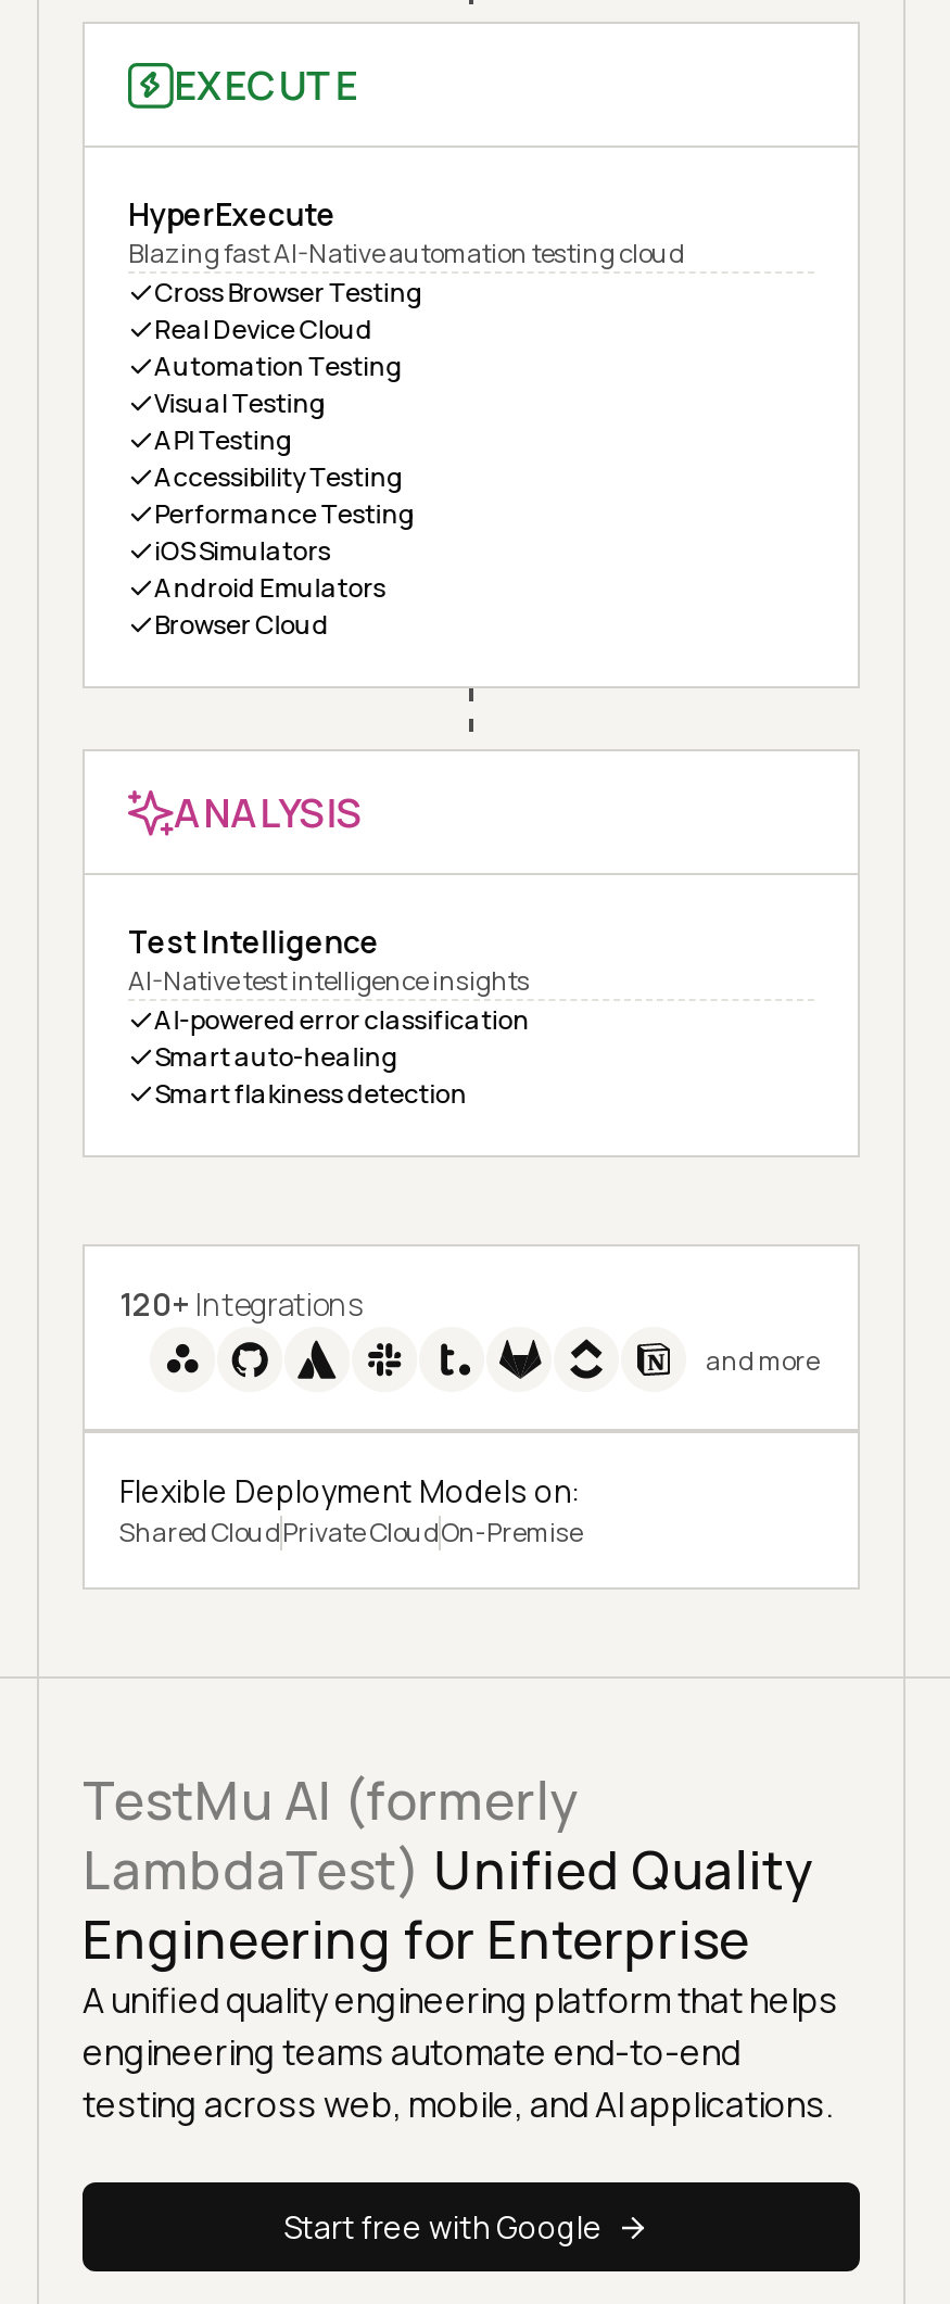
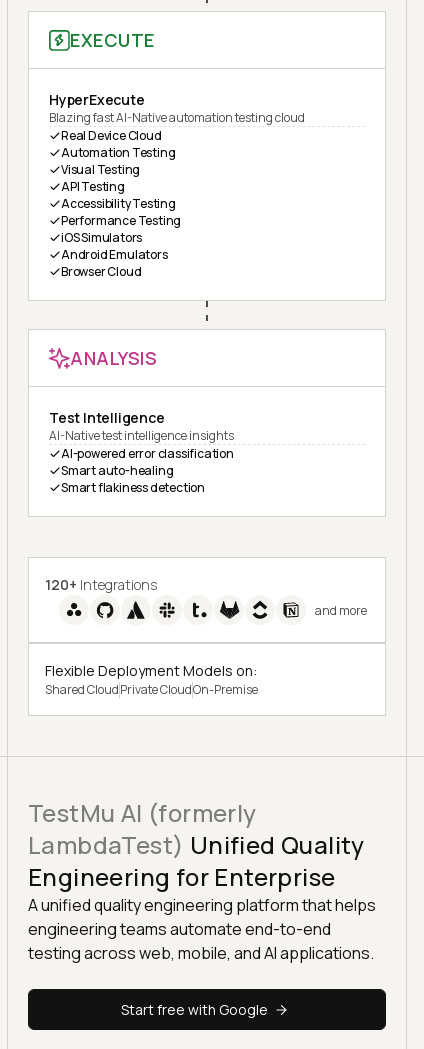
- Cross Browser Testing
